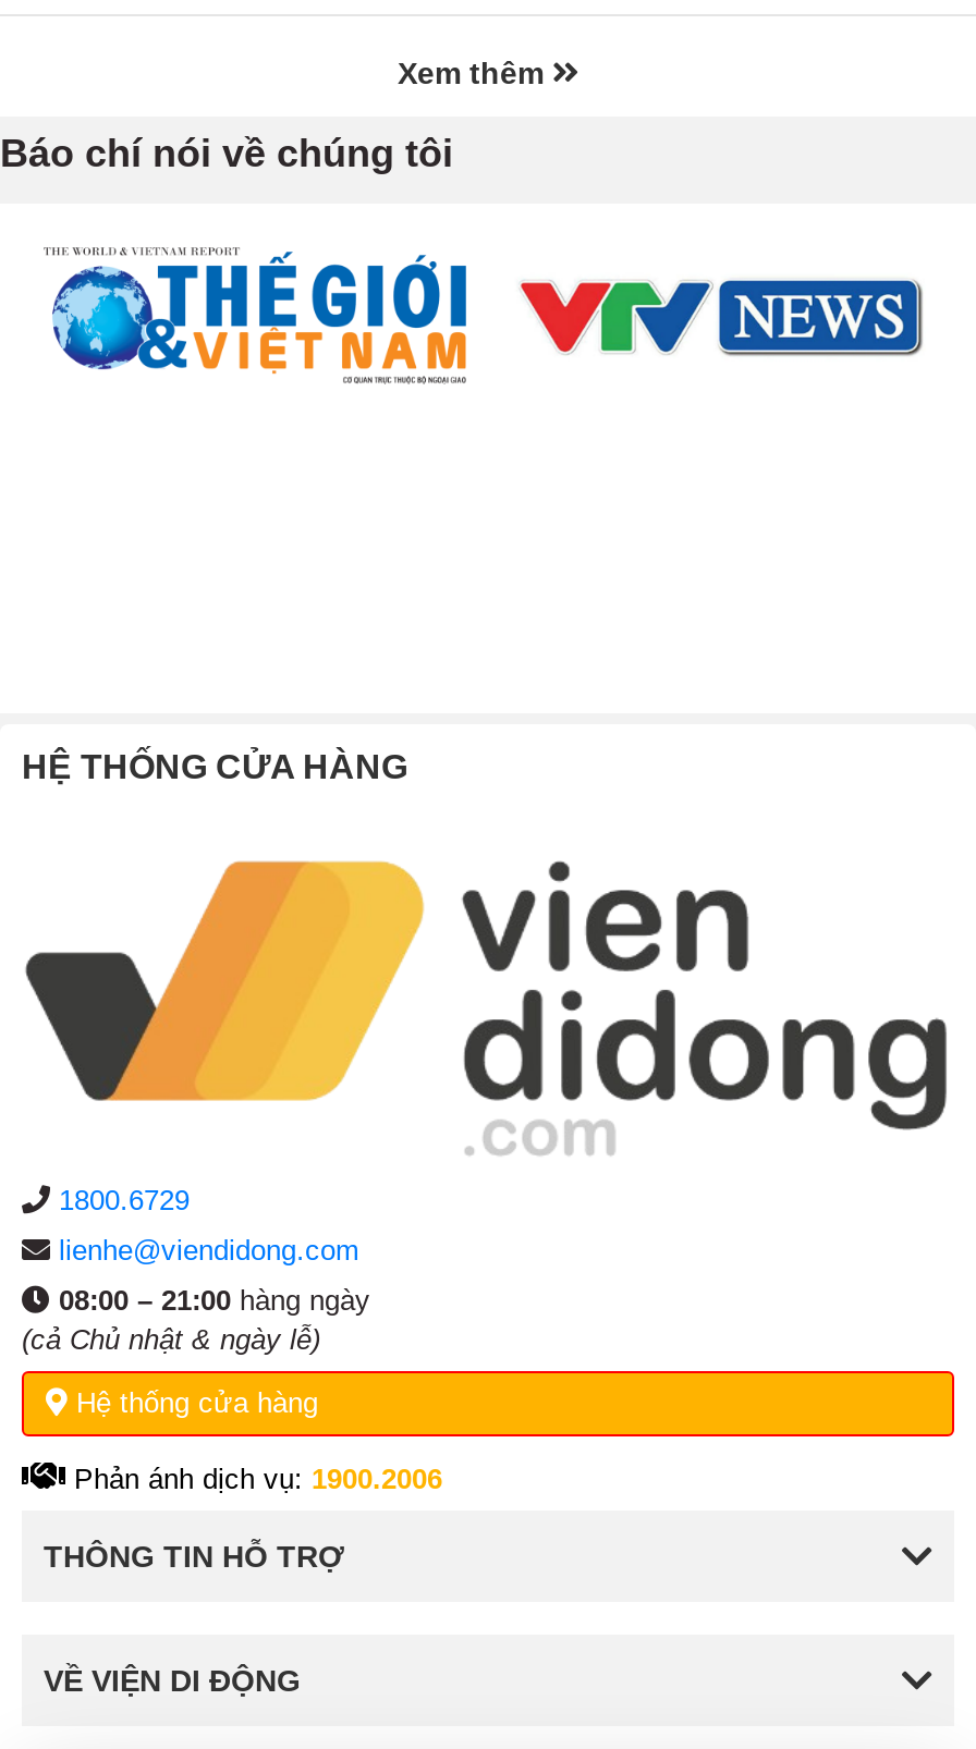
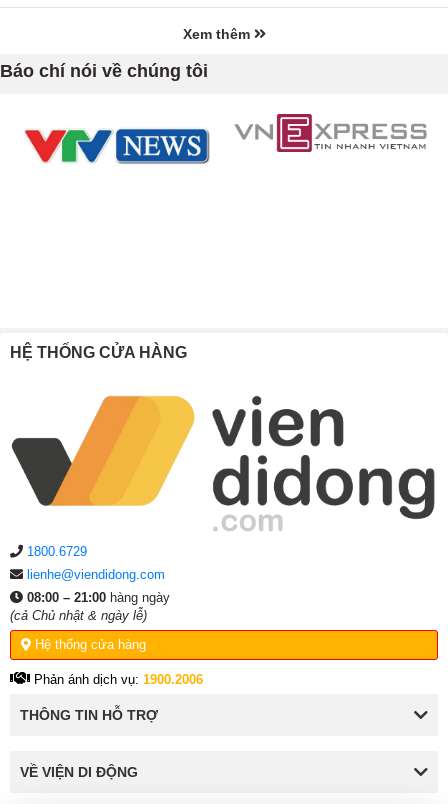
- [image]
+ [image]

- [image]
+ [image]
